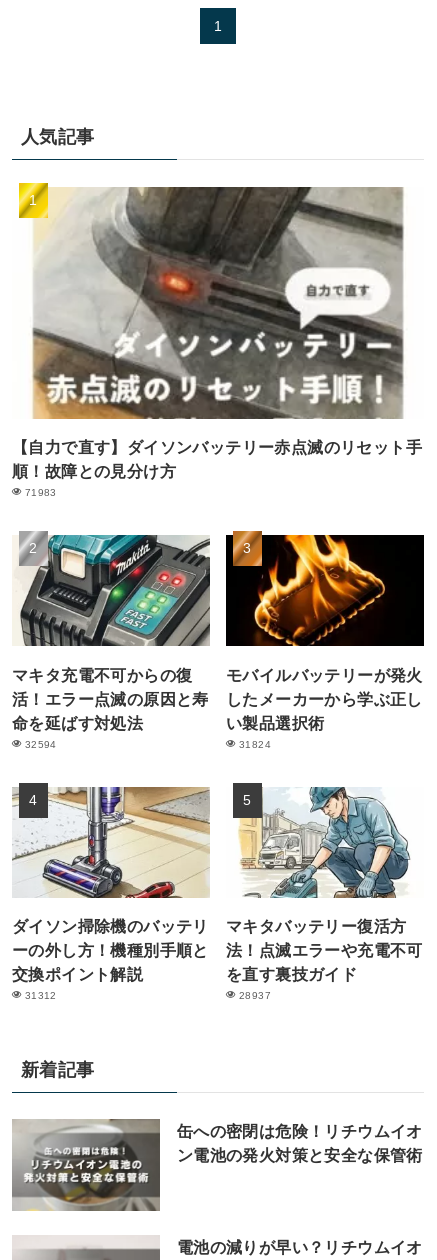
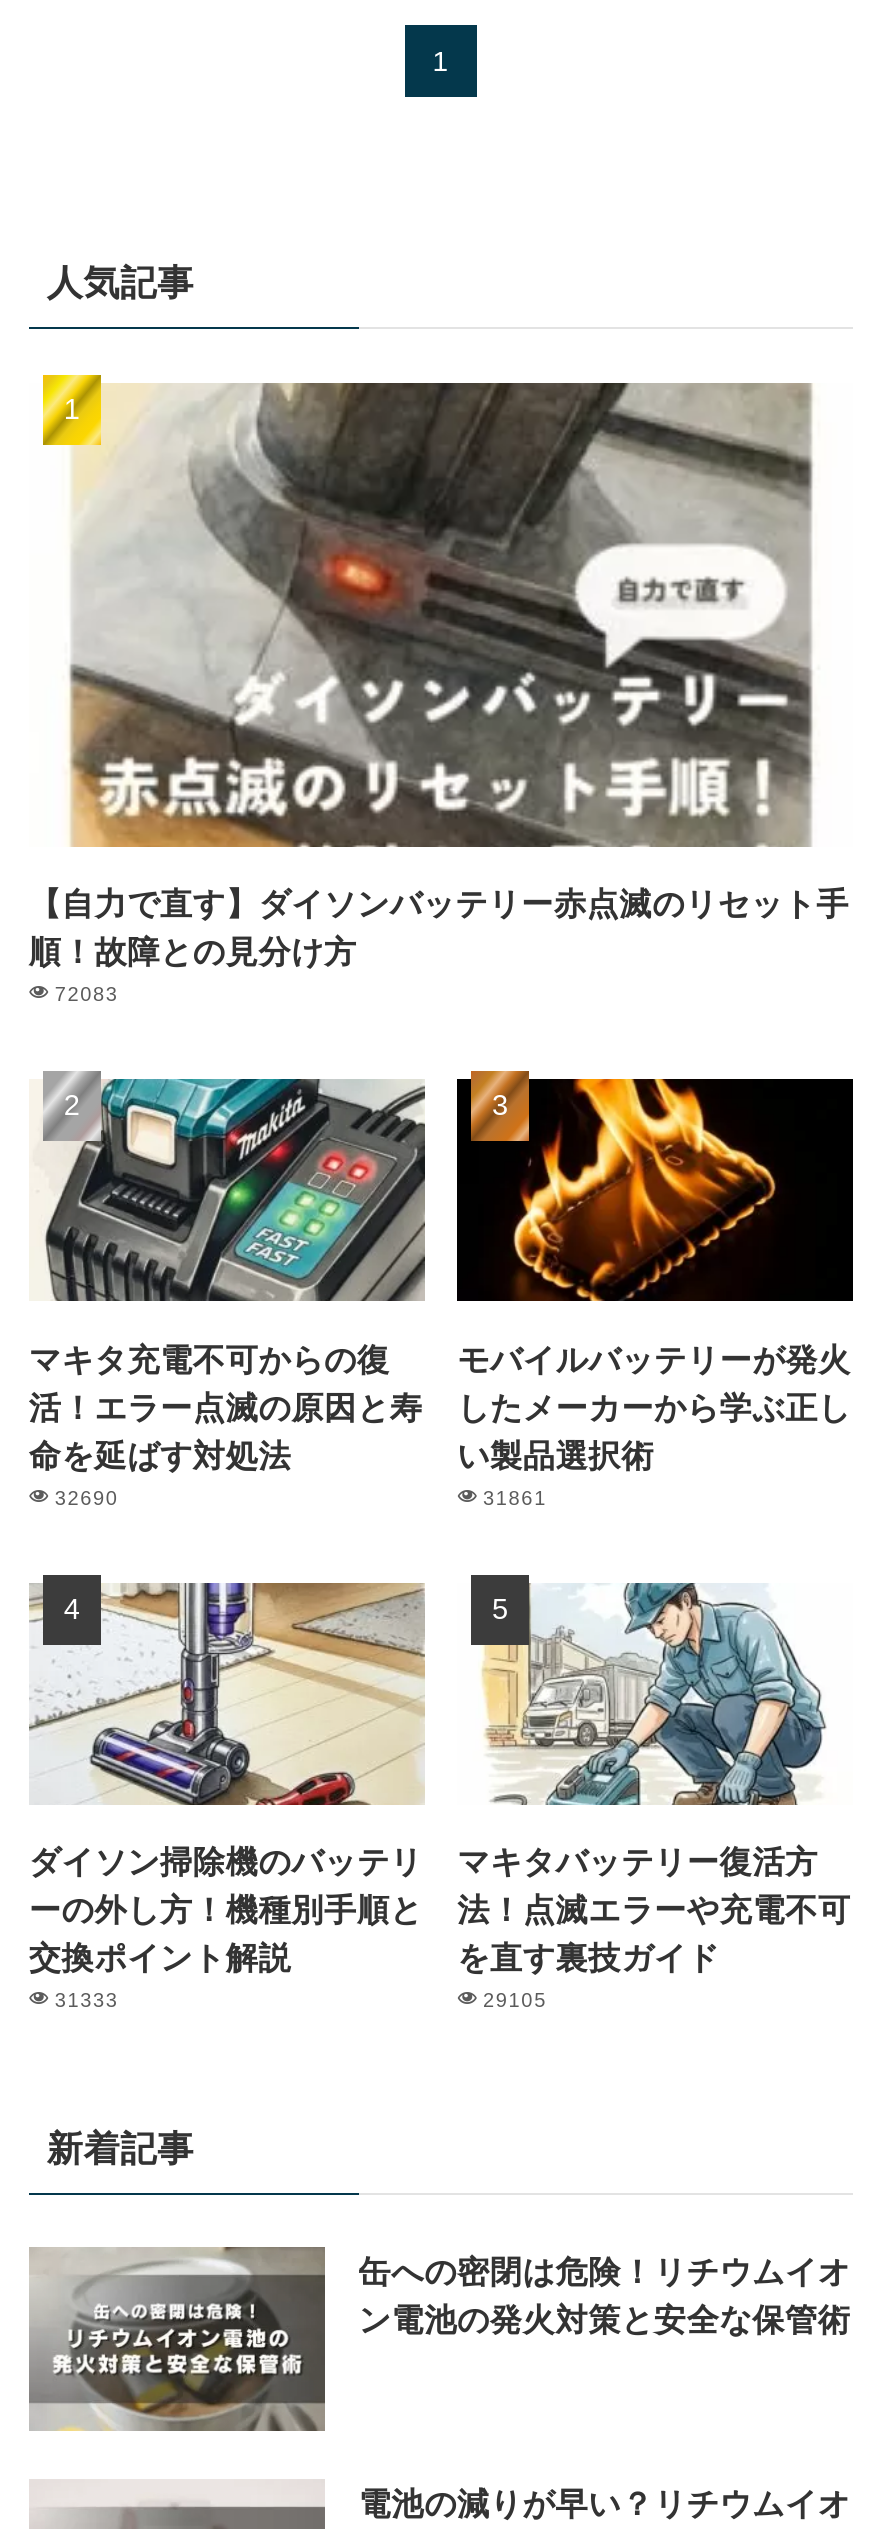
- 71983
+ 72083

- 32594
+ 32690

- 31824
+ 31861

- 31312
+ 31333

- 28937
+ 29105
